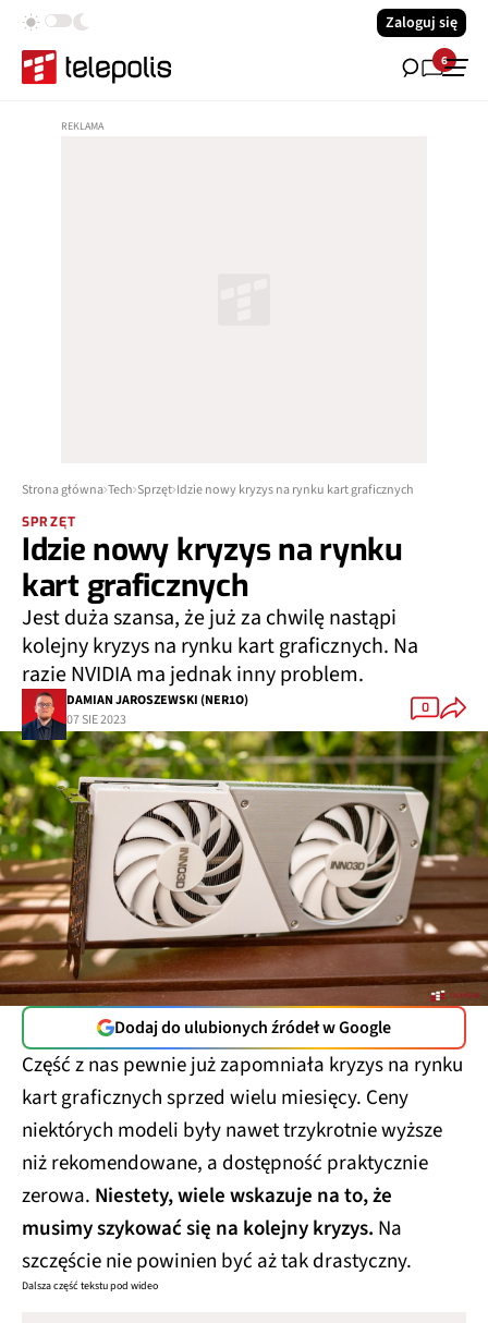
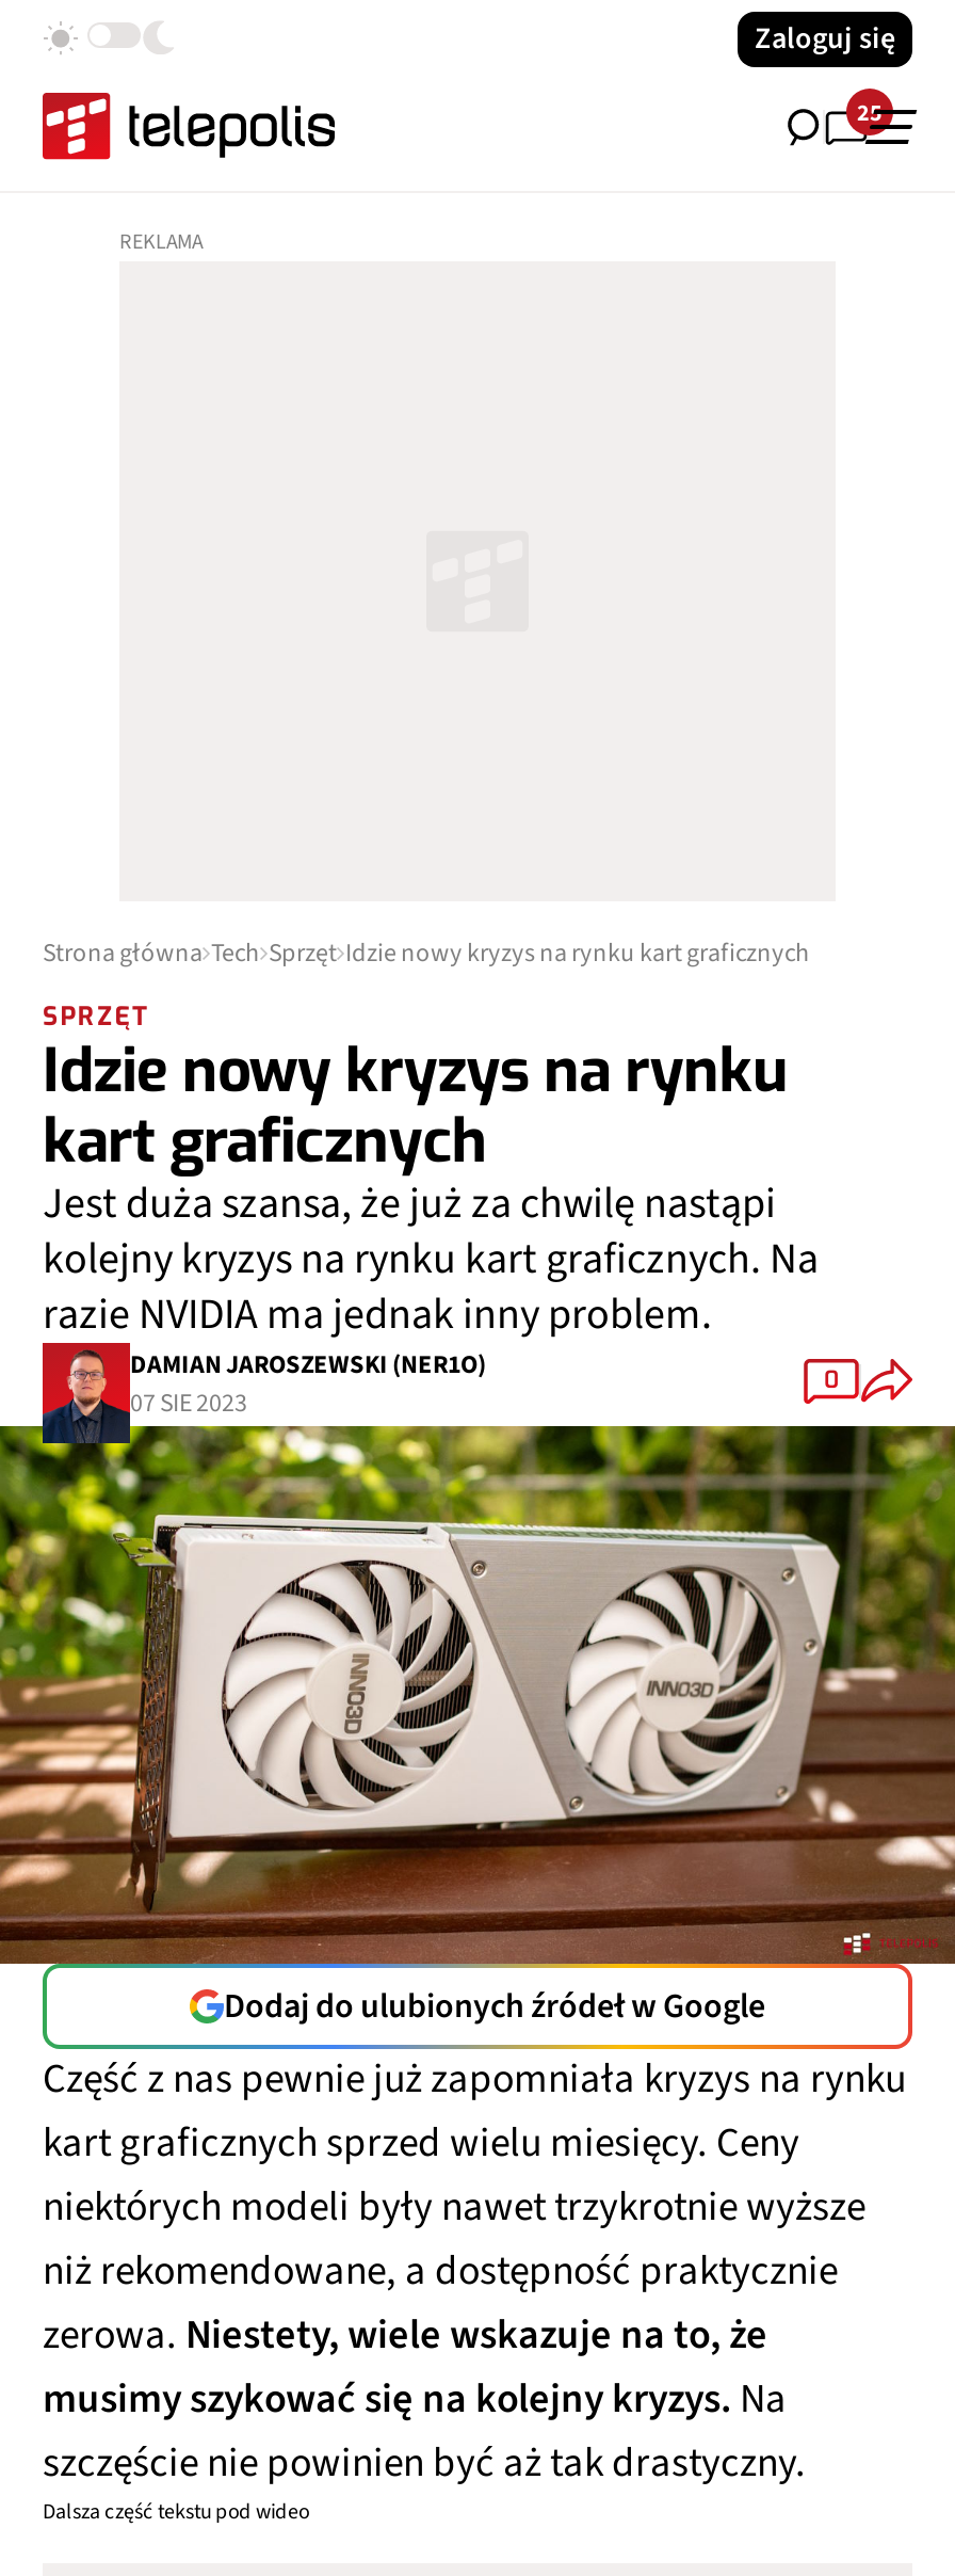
- 6
+ 25
